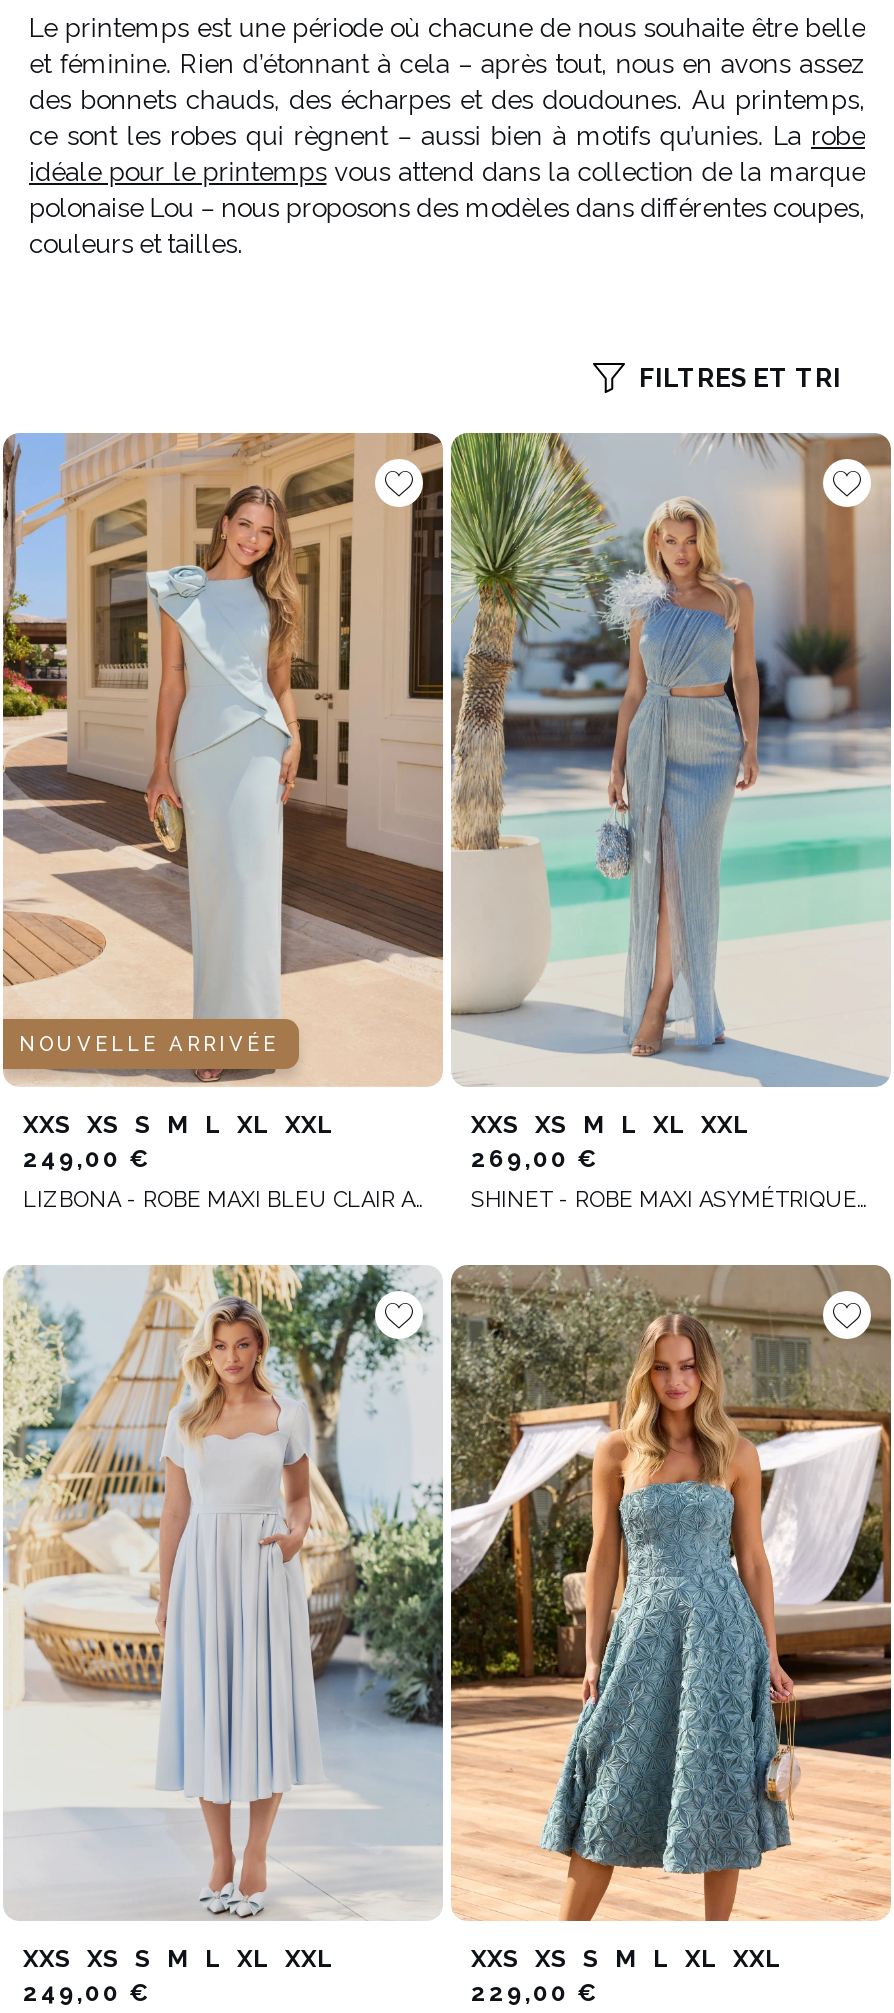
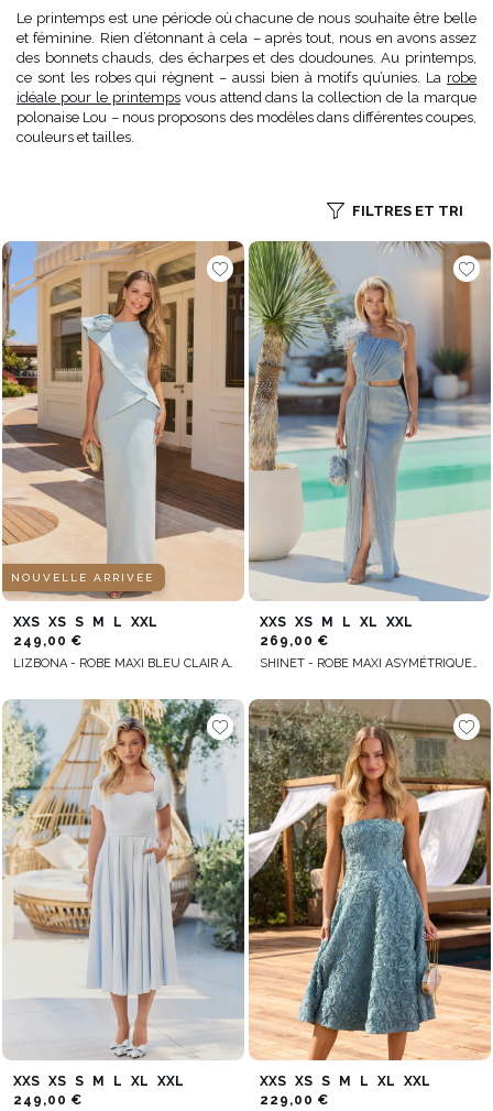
- XXS XS S M L XL XXL
+ XXS XS S M L XXL
